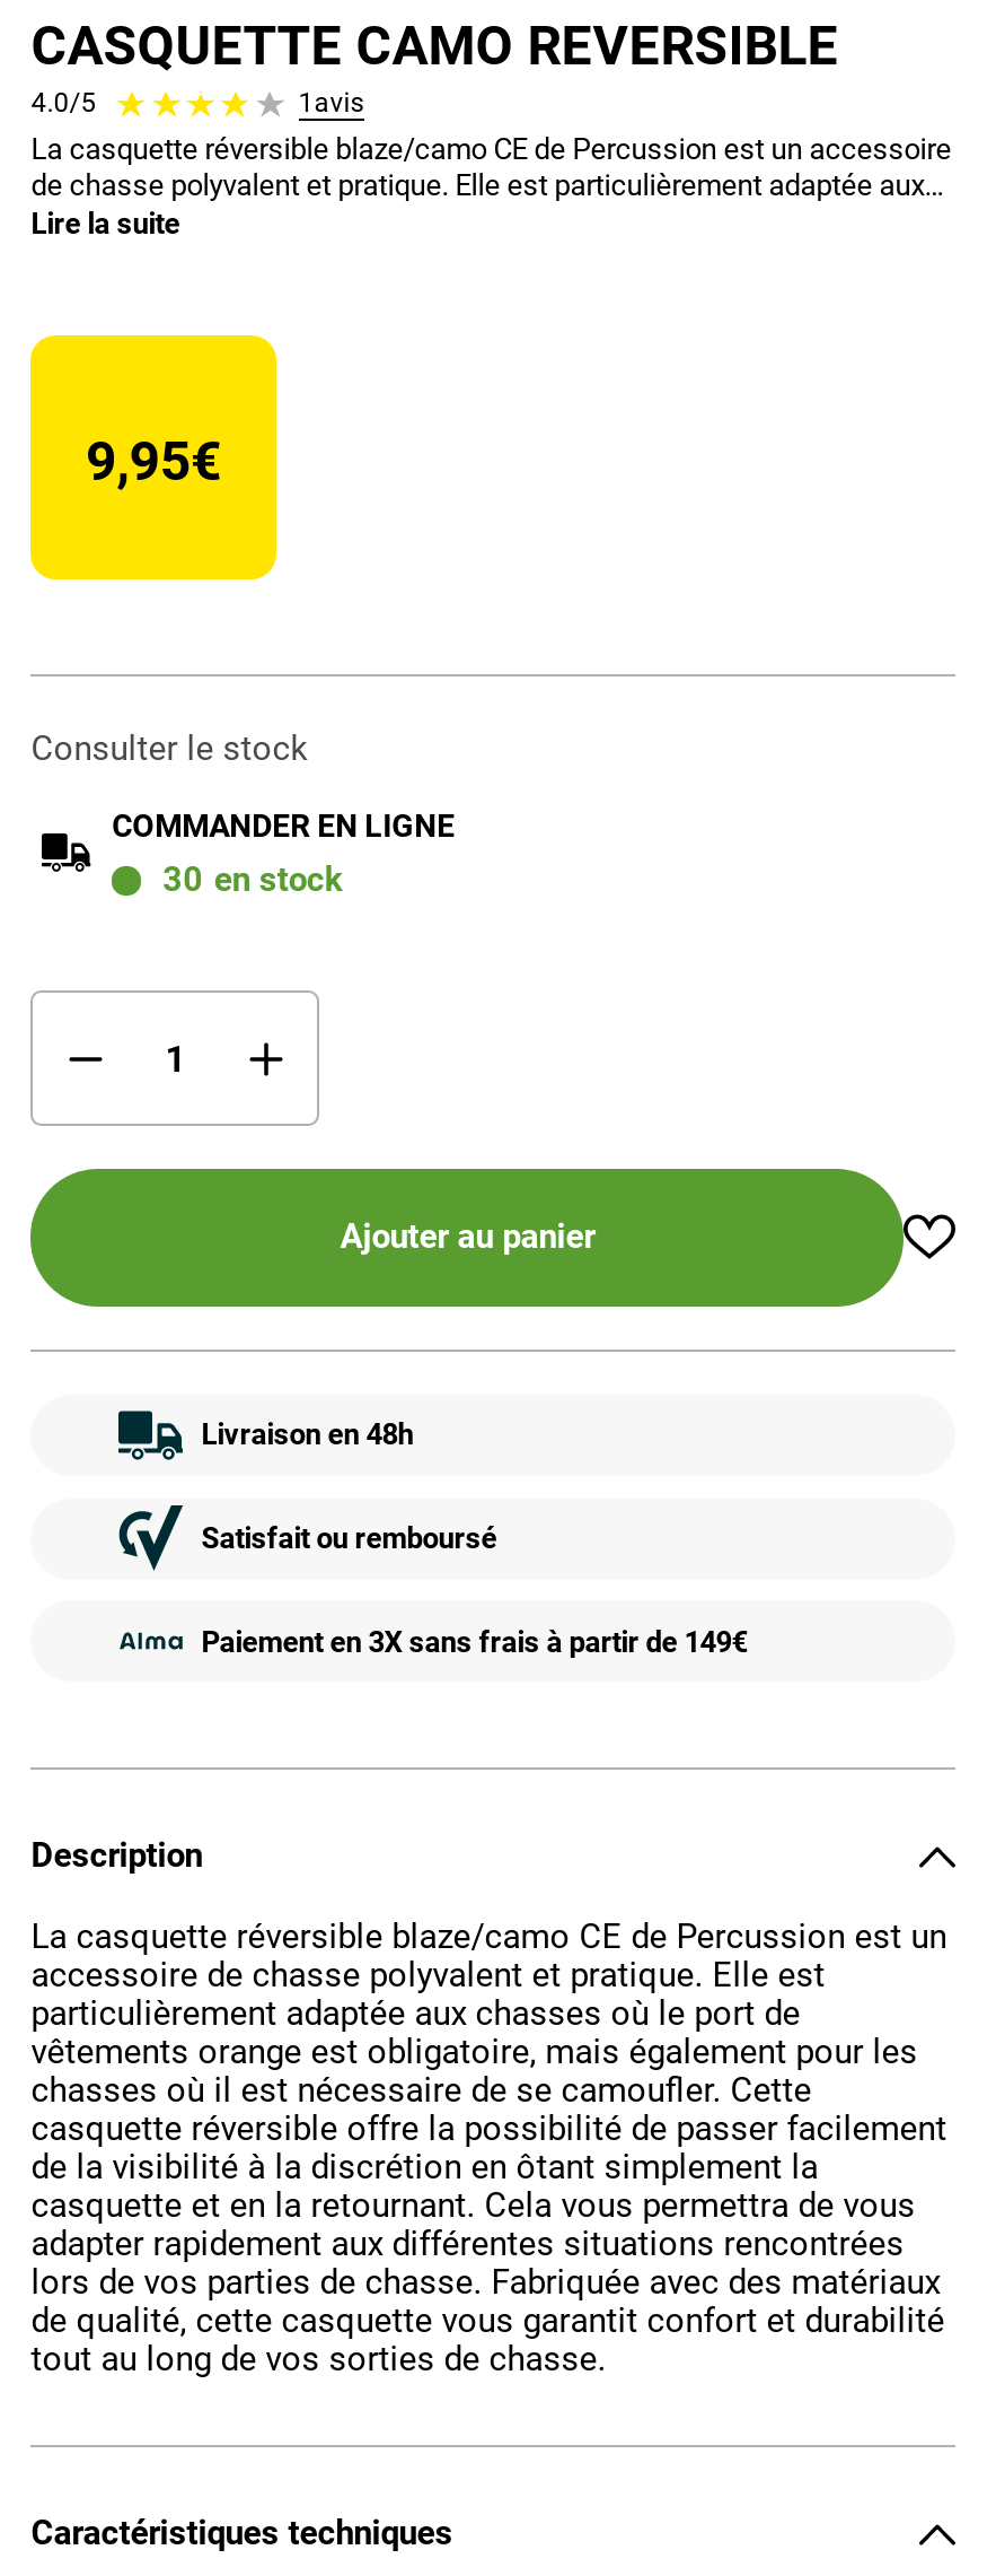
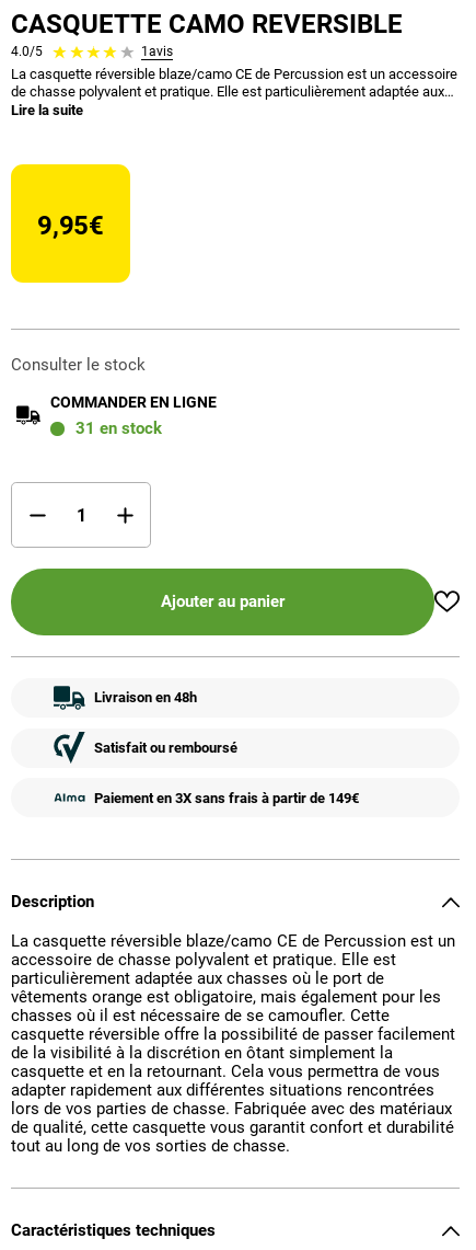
- 30 en stock
+ 31 en stock
